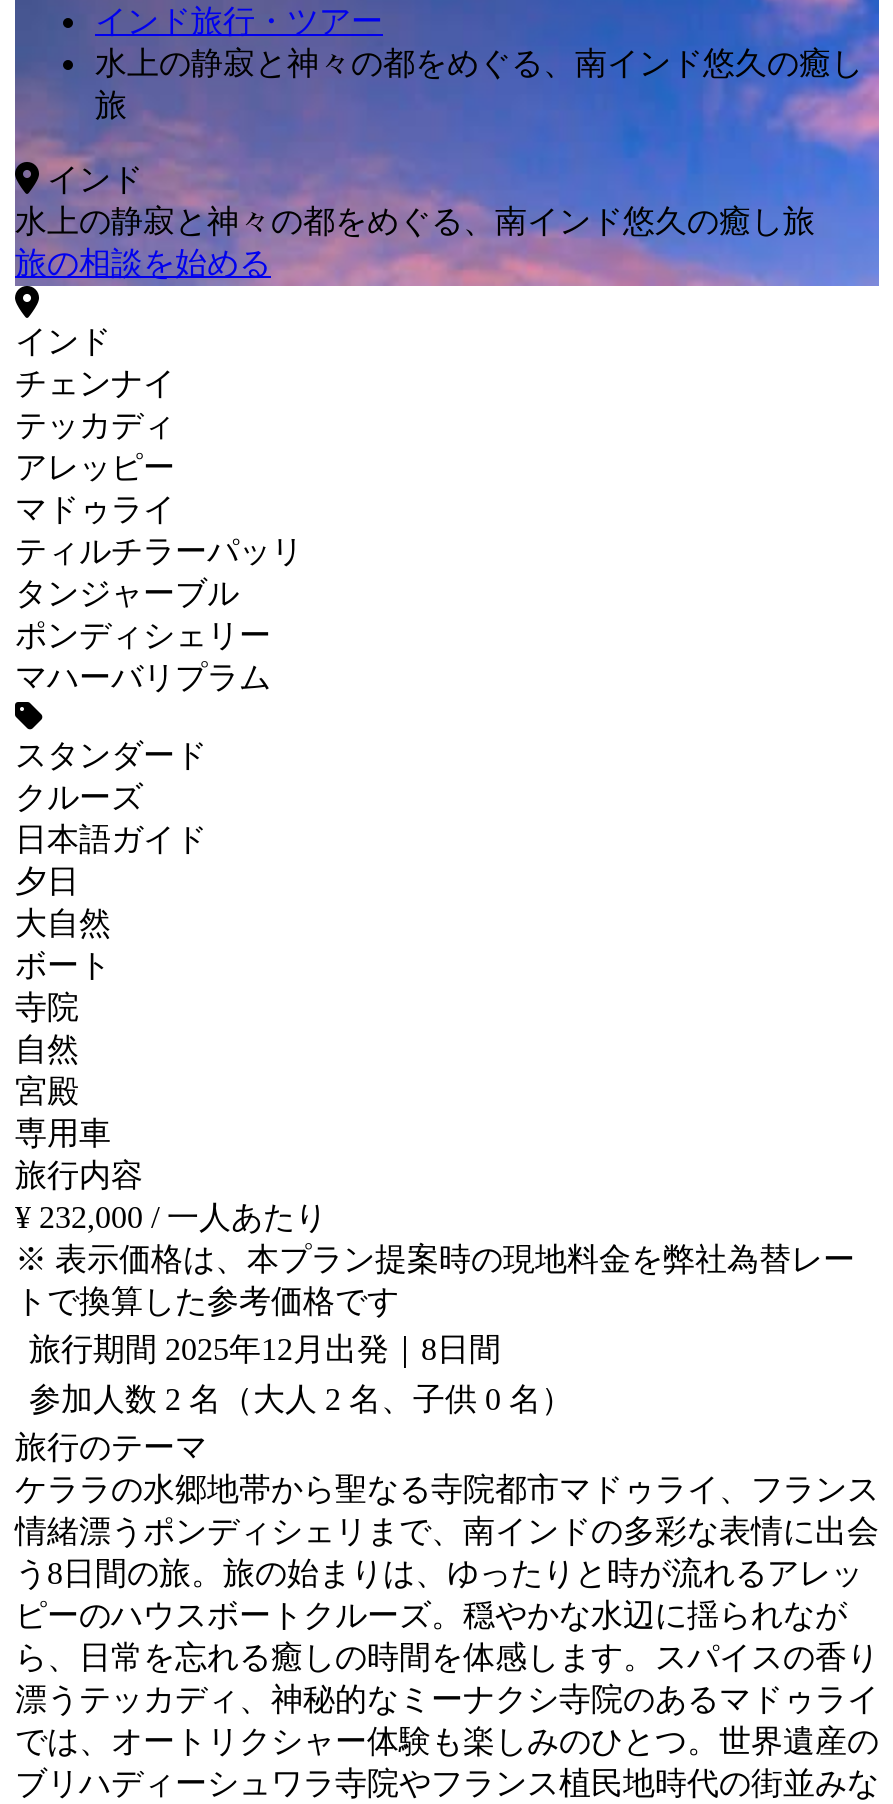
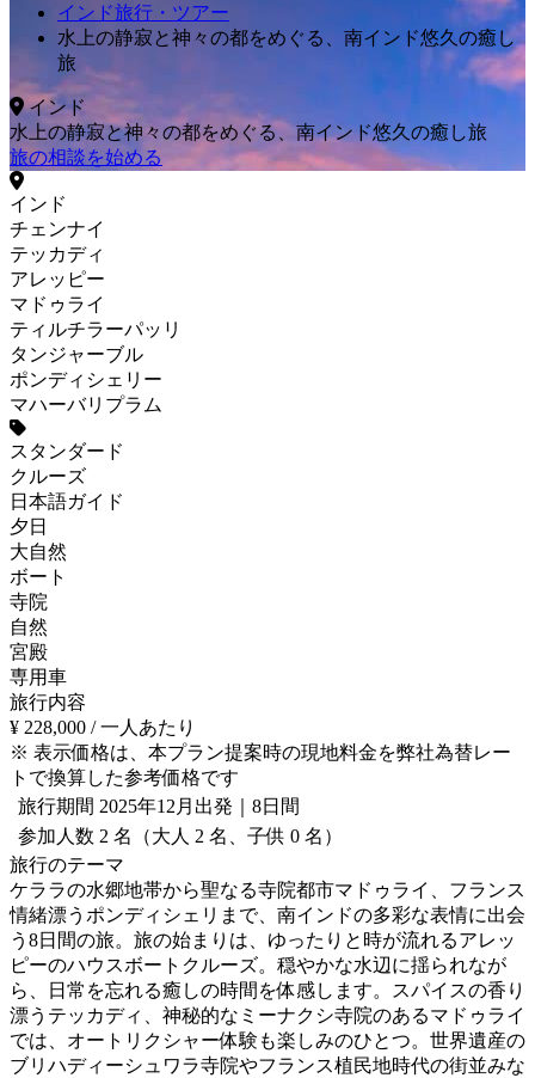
- ¥ 232,000 / 一人あたり
+ ¥ 228,000 / 一人あたり
